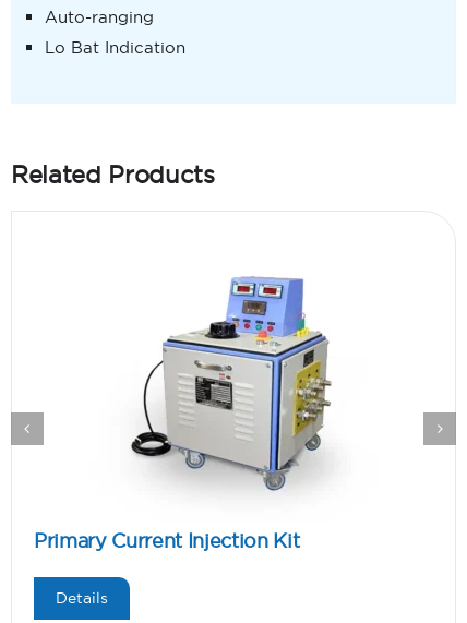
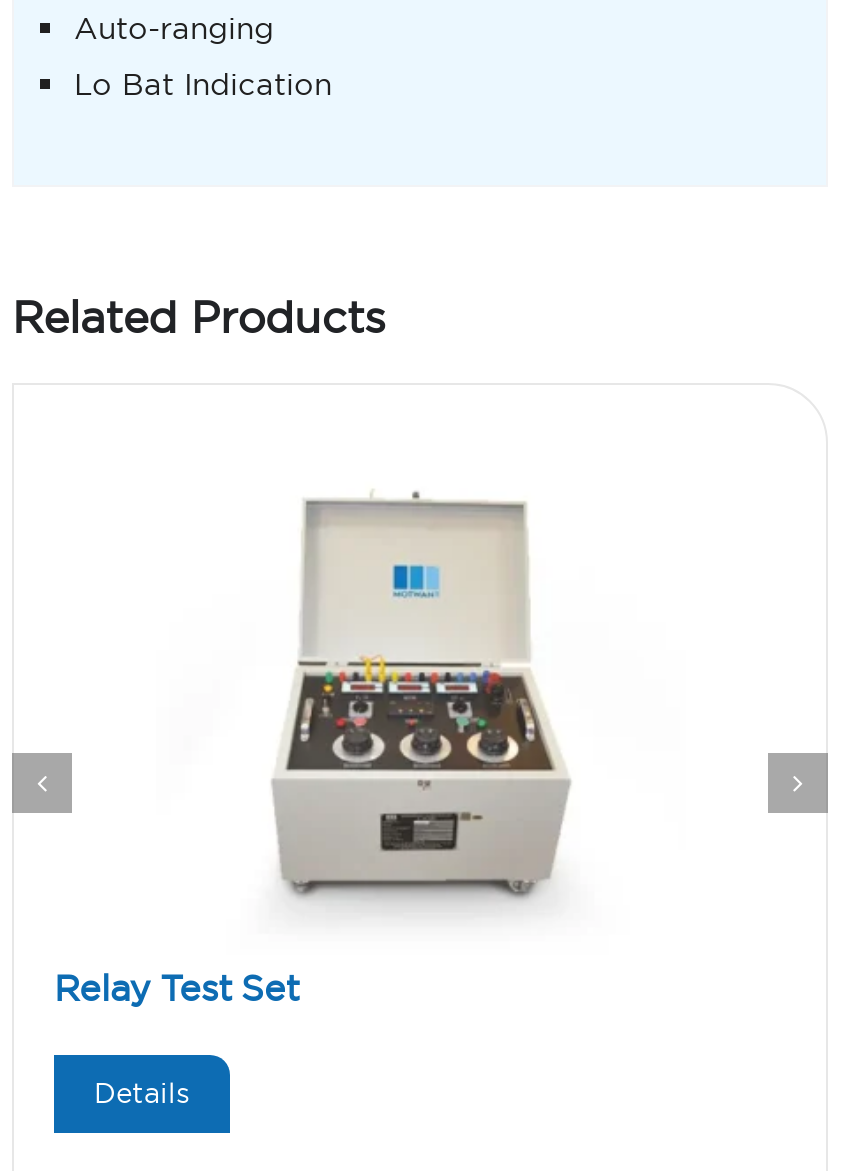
- [image]
- Primary Current Injection Kit
+ [image]
+ Relay Test Set
